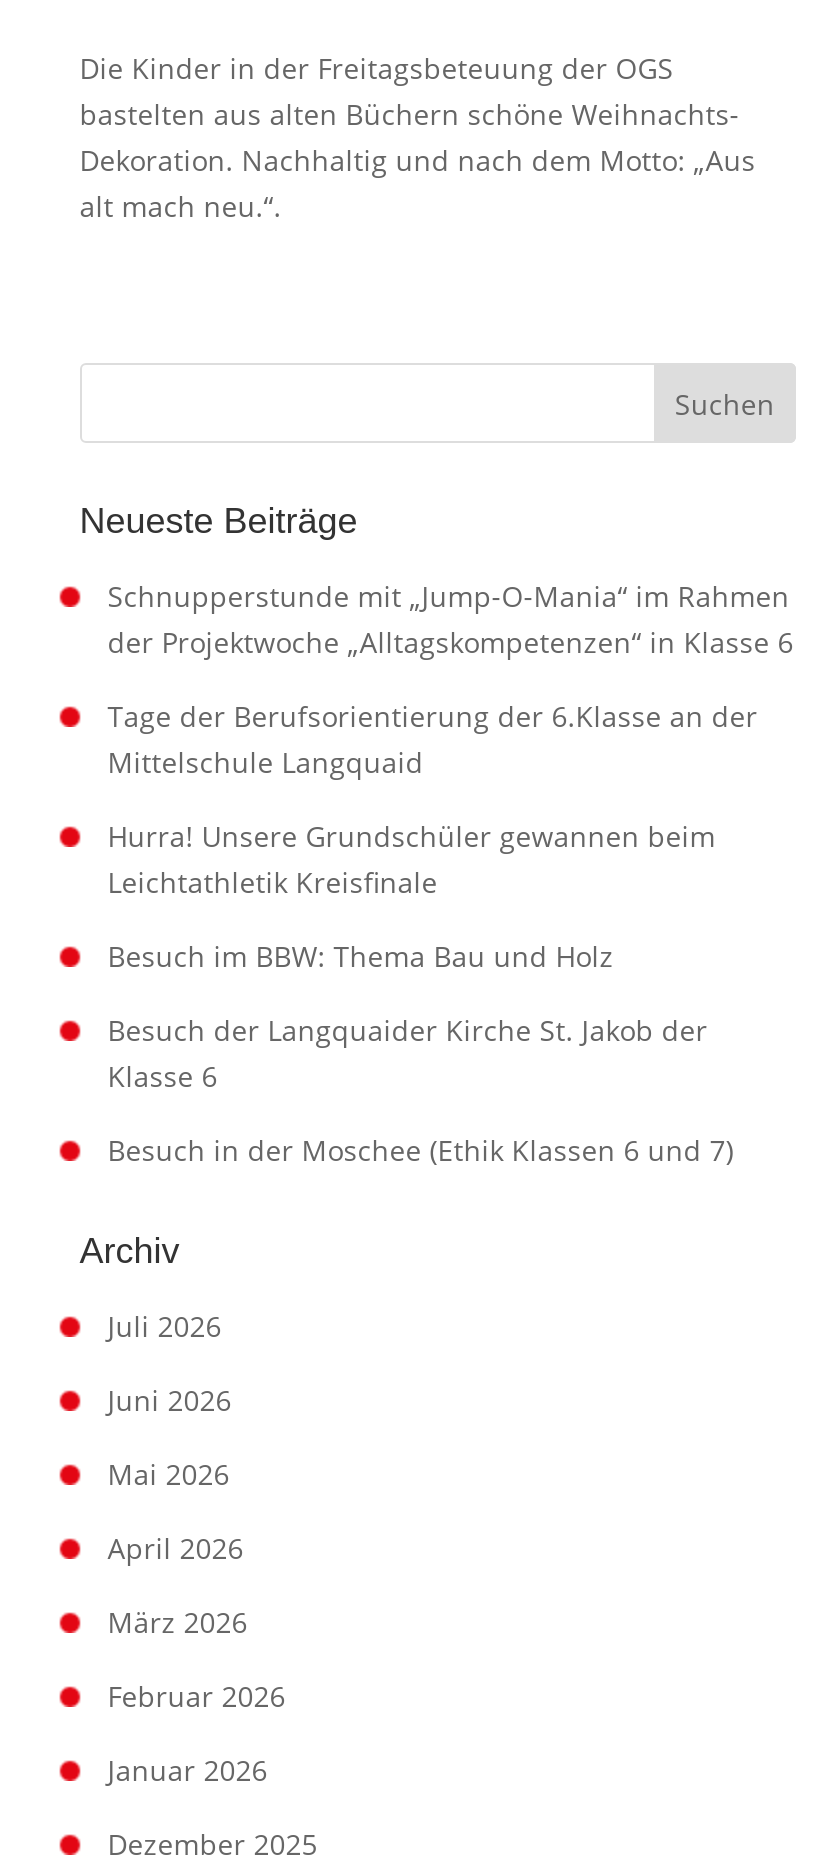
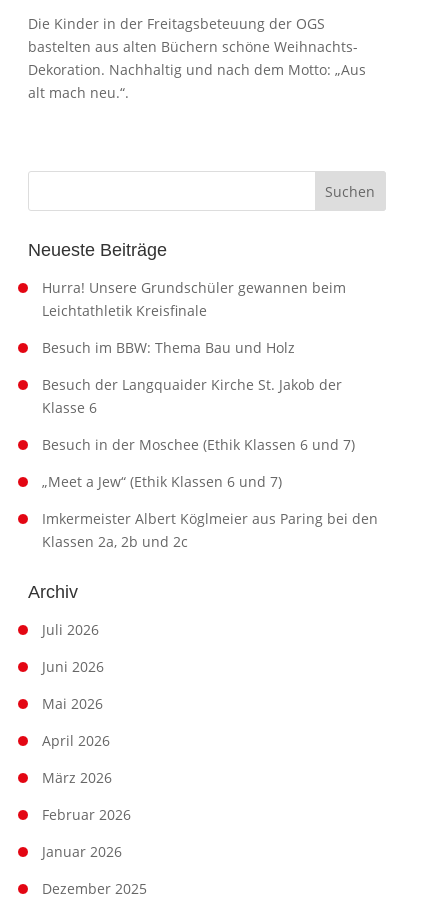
- Schnupperstunde mit „Jump-O-Mania“ im Rahmen
- der Projektwoche „Alltagskompetenzen“ in Klasse 6
- Tage der Berufsorientierung der 6.Klasse an der
- Mittelschule Langquaid

moved up: Hurra! Unsere Grundschüler gewannen beim | Leichtathletik Kreisfinale | Besuch im BBW: Thema Bau und Holz | Besuch der Langquaider Kirche St. Jakob der | Klasse 6 | Besuch in der Moschee (Ethik Klassen 6 und 7)

+ „Meet a Jew“ (Ethik Klassen 6 und 7)
+ Imkermeister Albert Köglmeier aus Paring bei den
+ Klassen 2a, 2b und 2c
